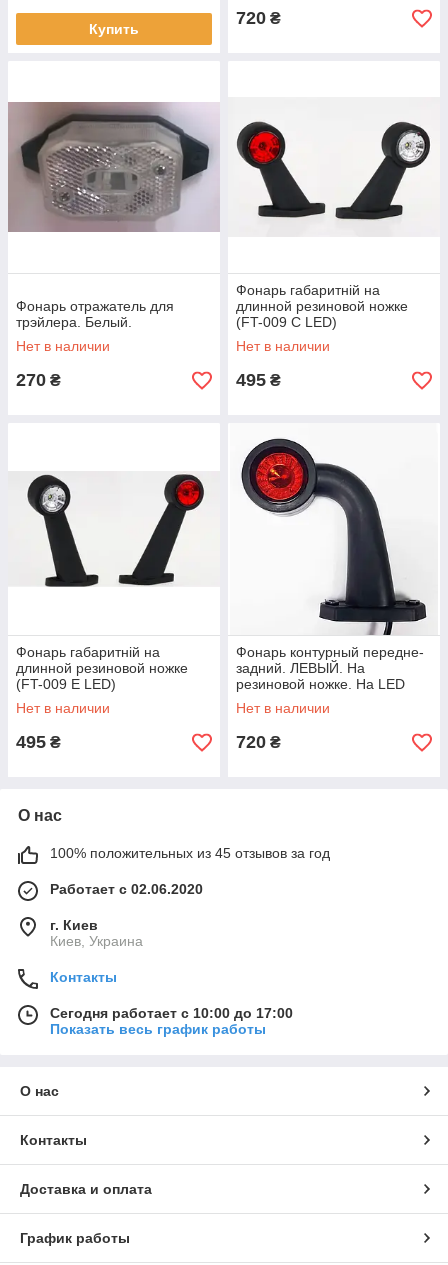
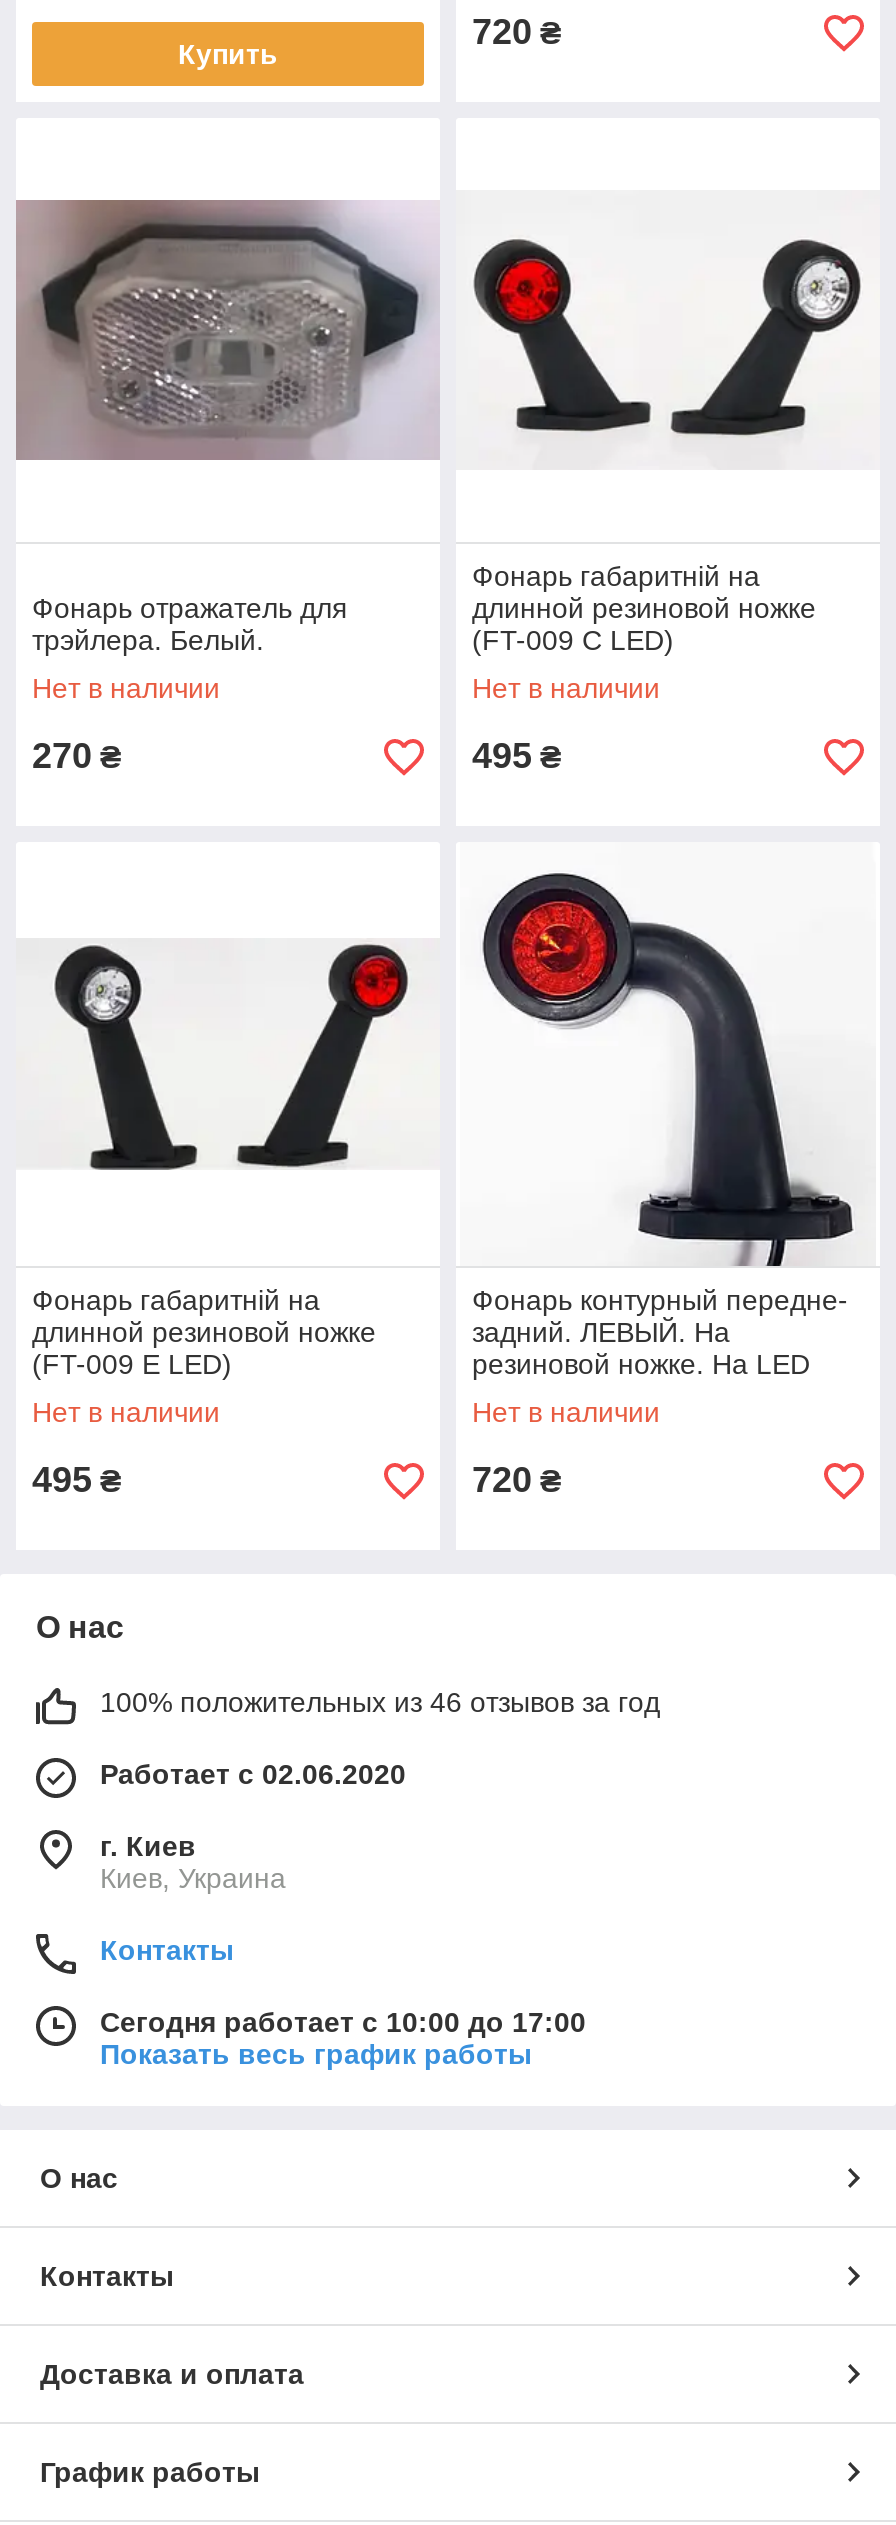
- 100% положительных из 45 отзывов за год
+ 100% положительных из 46 отзывов за год
